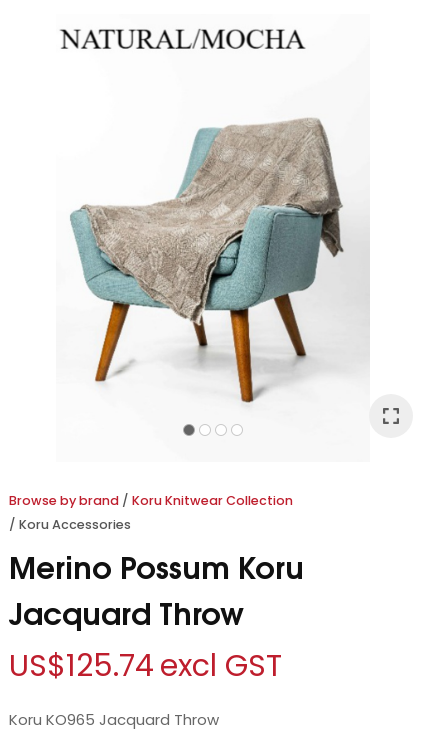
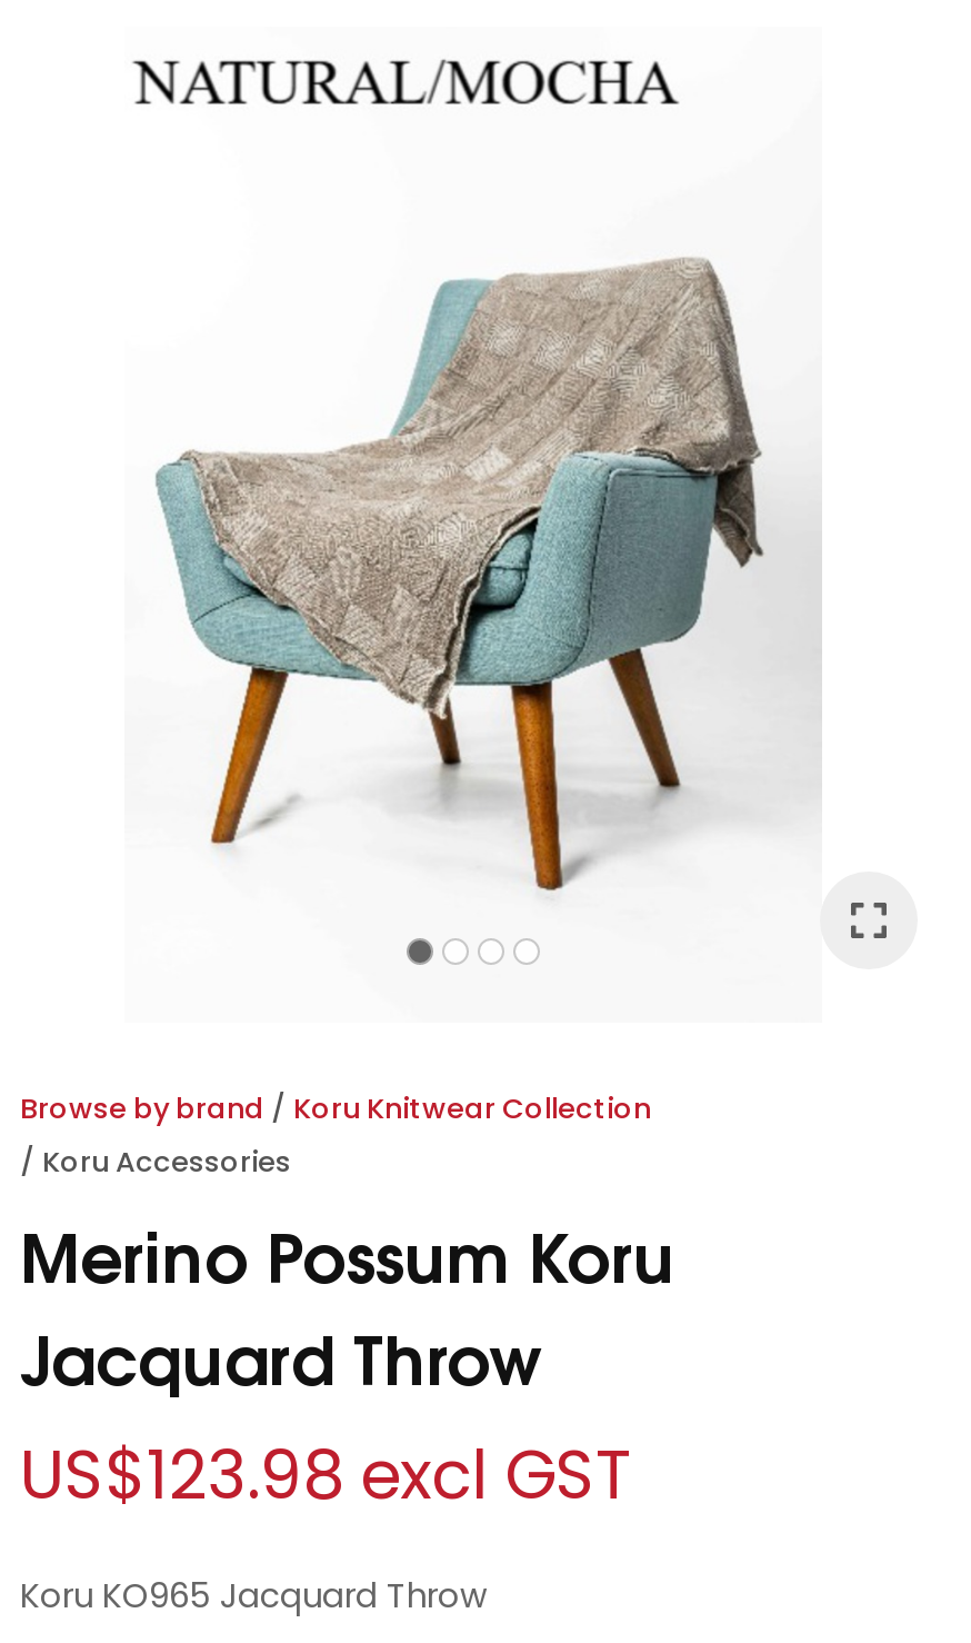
- US$125.74 excl GST
+ US$123.98 excl GST
